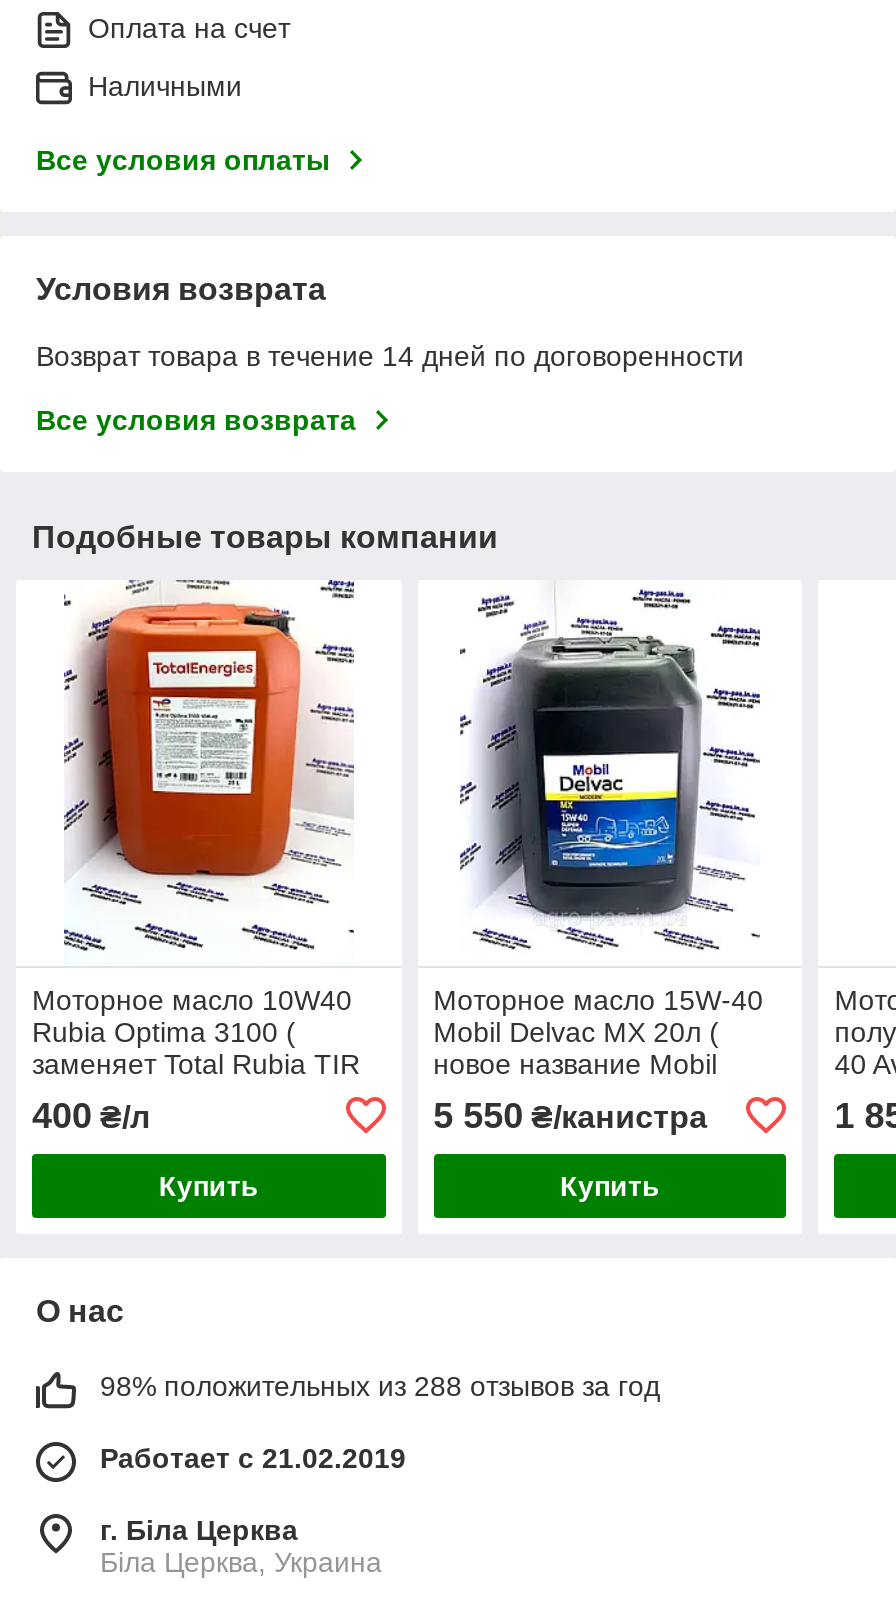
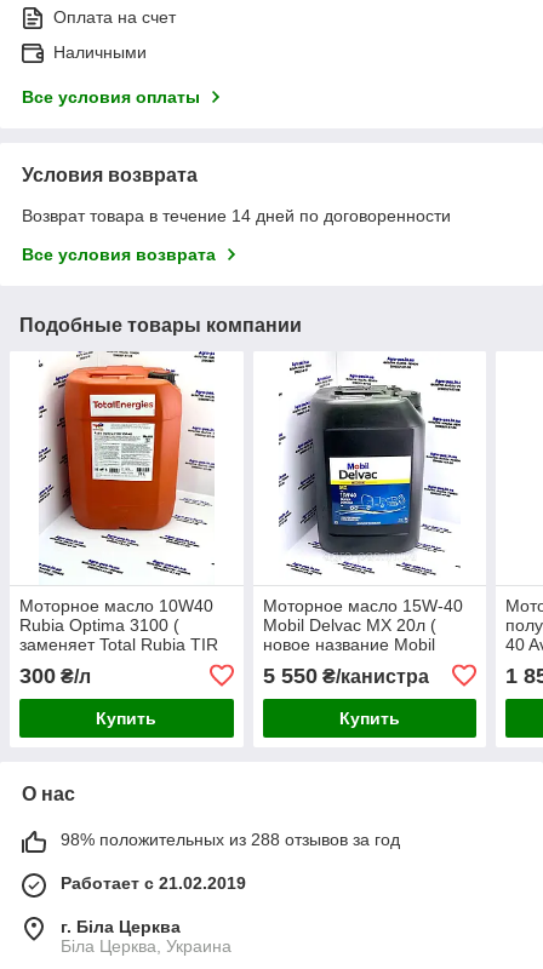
- 400 ₴/л
+ 300 ₴/л
